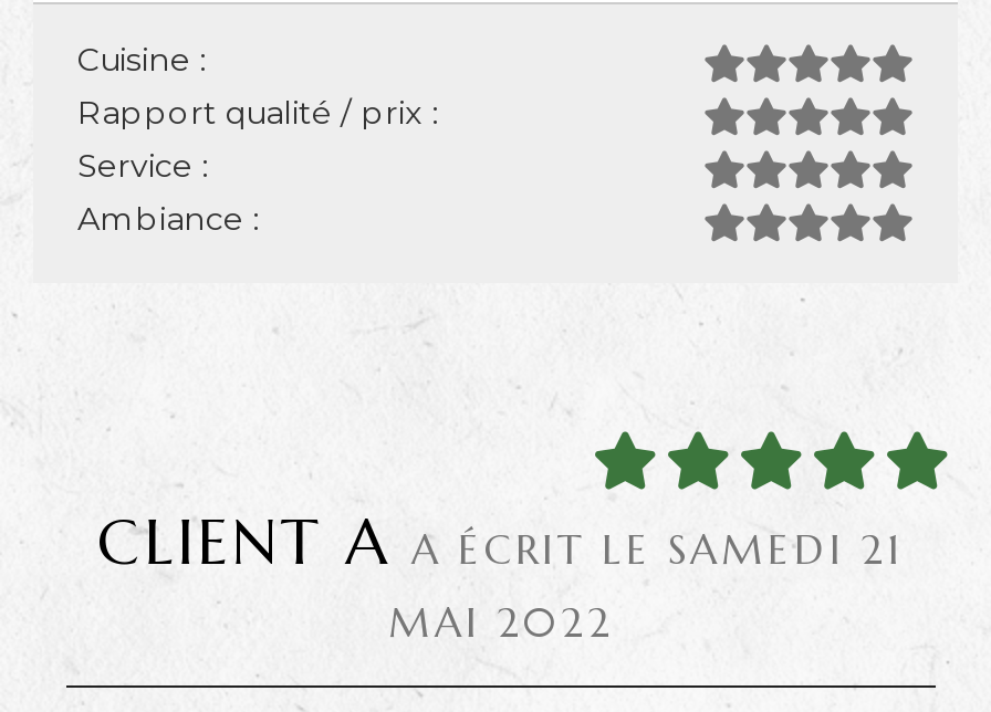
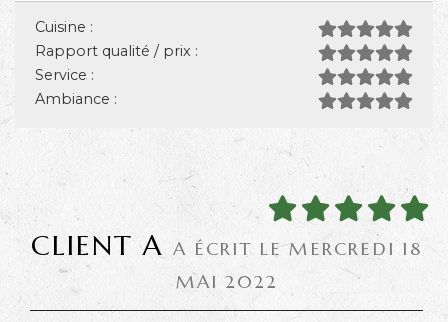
- CLIENT A A ÉCRIT LE SAMEDI 21
+ CLIENT A A ÉCRIT LE MERCREDI 18
